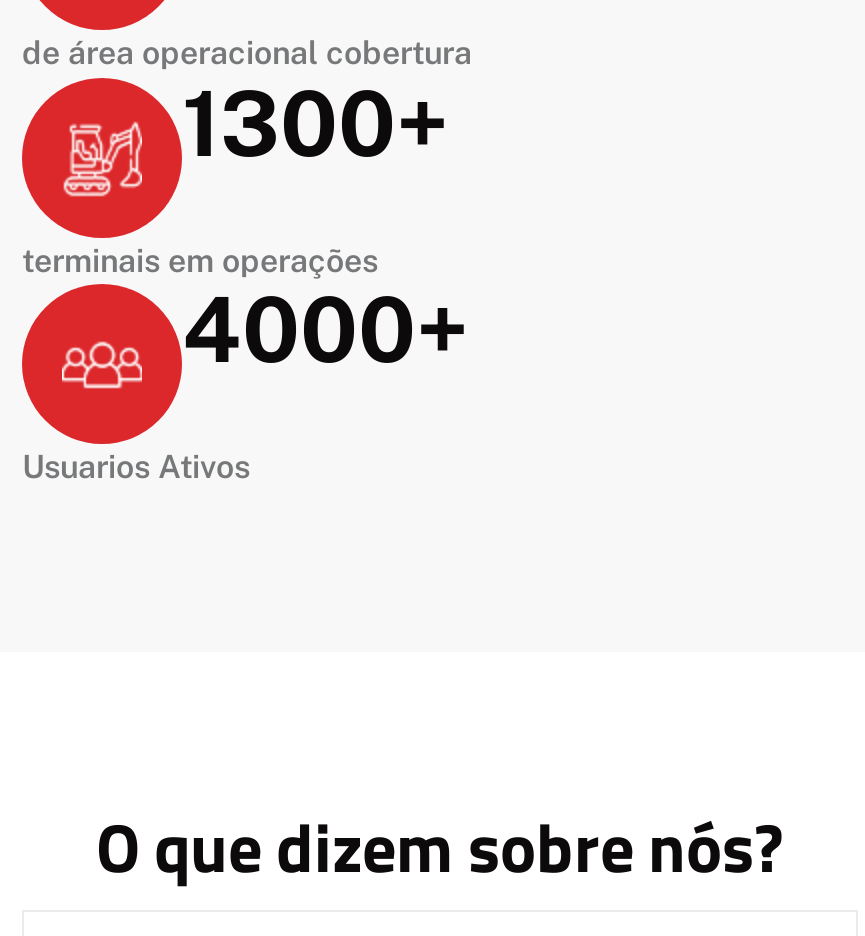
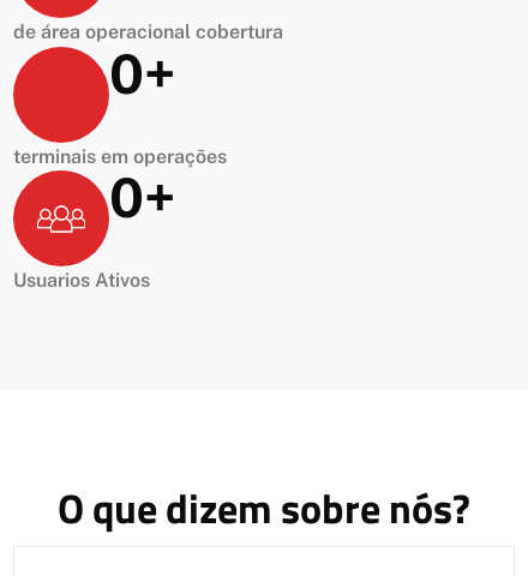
- 1300+
+ 0+

- [image]

- 4000+
+ 0+
